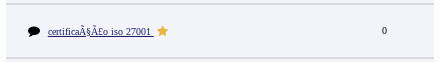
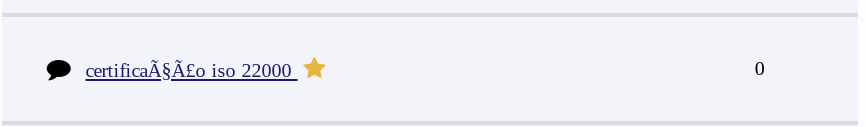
- certificaÃ§Ã£o iso 27001
+ certificaÃ§Ã£o iso 22000
